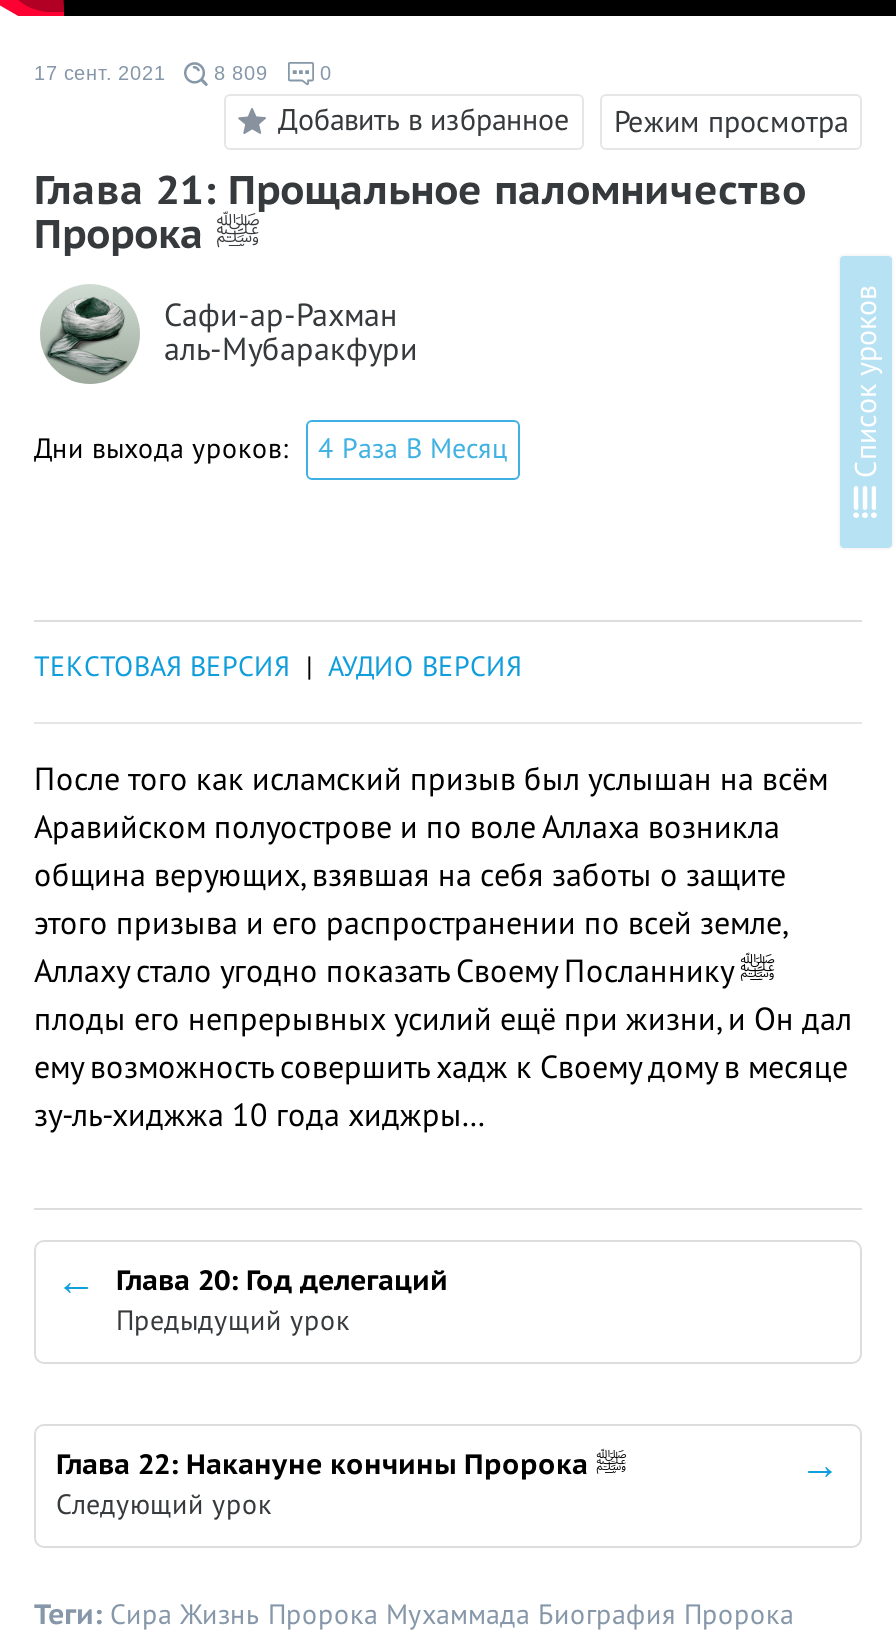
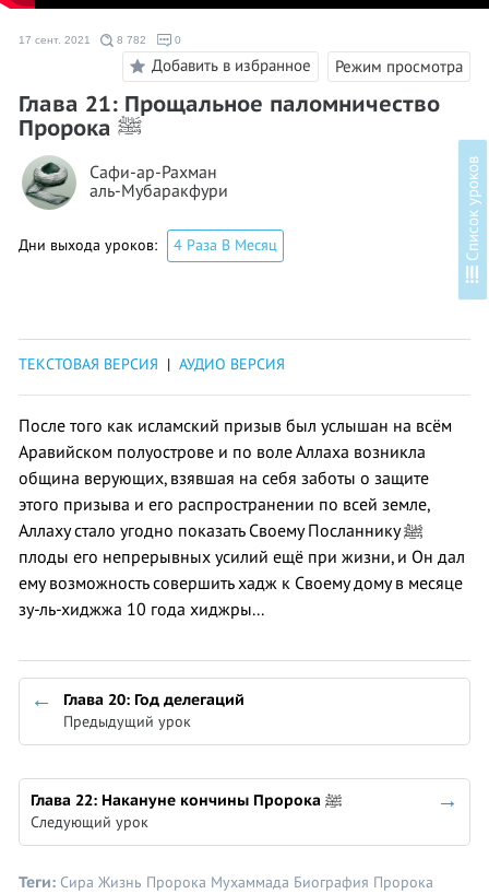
- 17 сент. 2021 8 809
+ 17 сент. 2021 8 782
